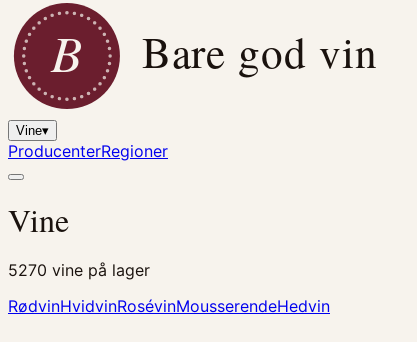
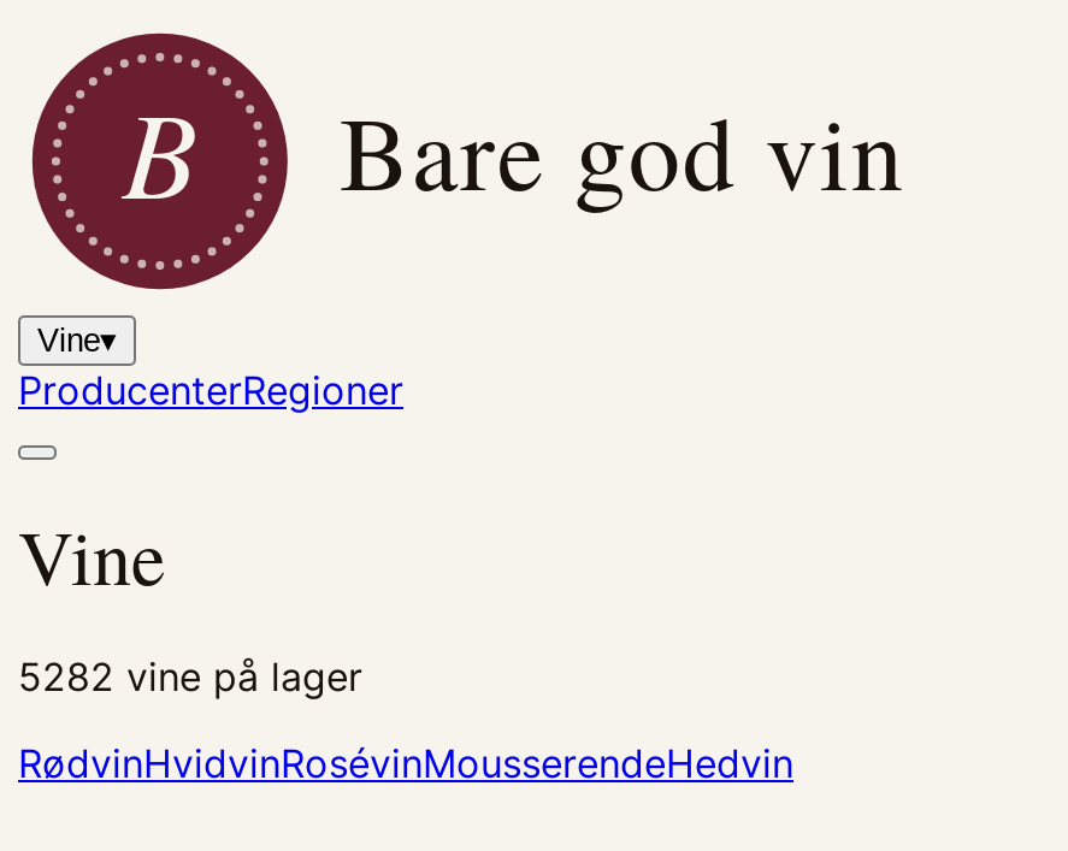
- 5270 vine på lager
+ 5282 vine på lager
